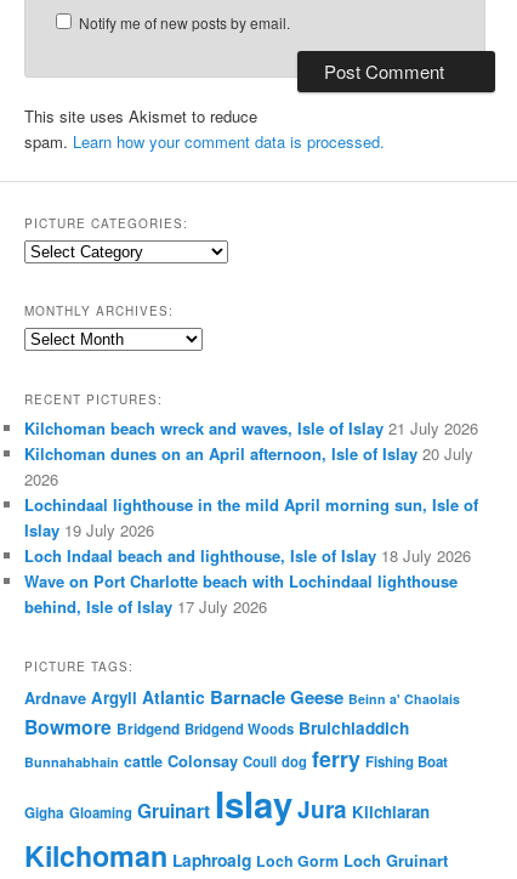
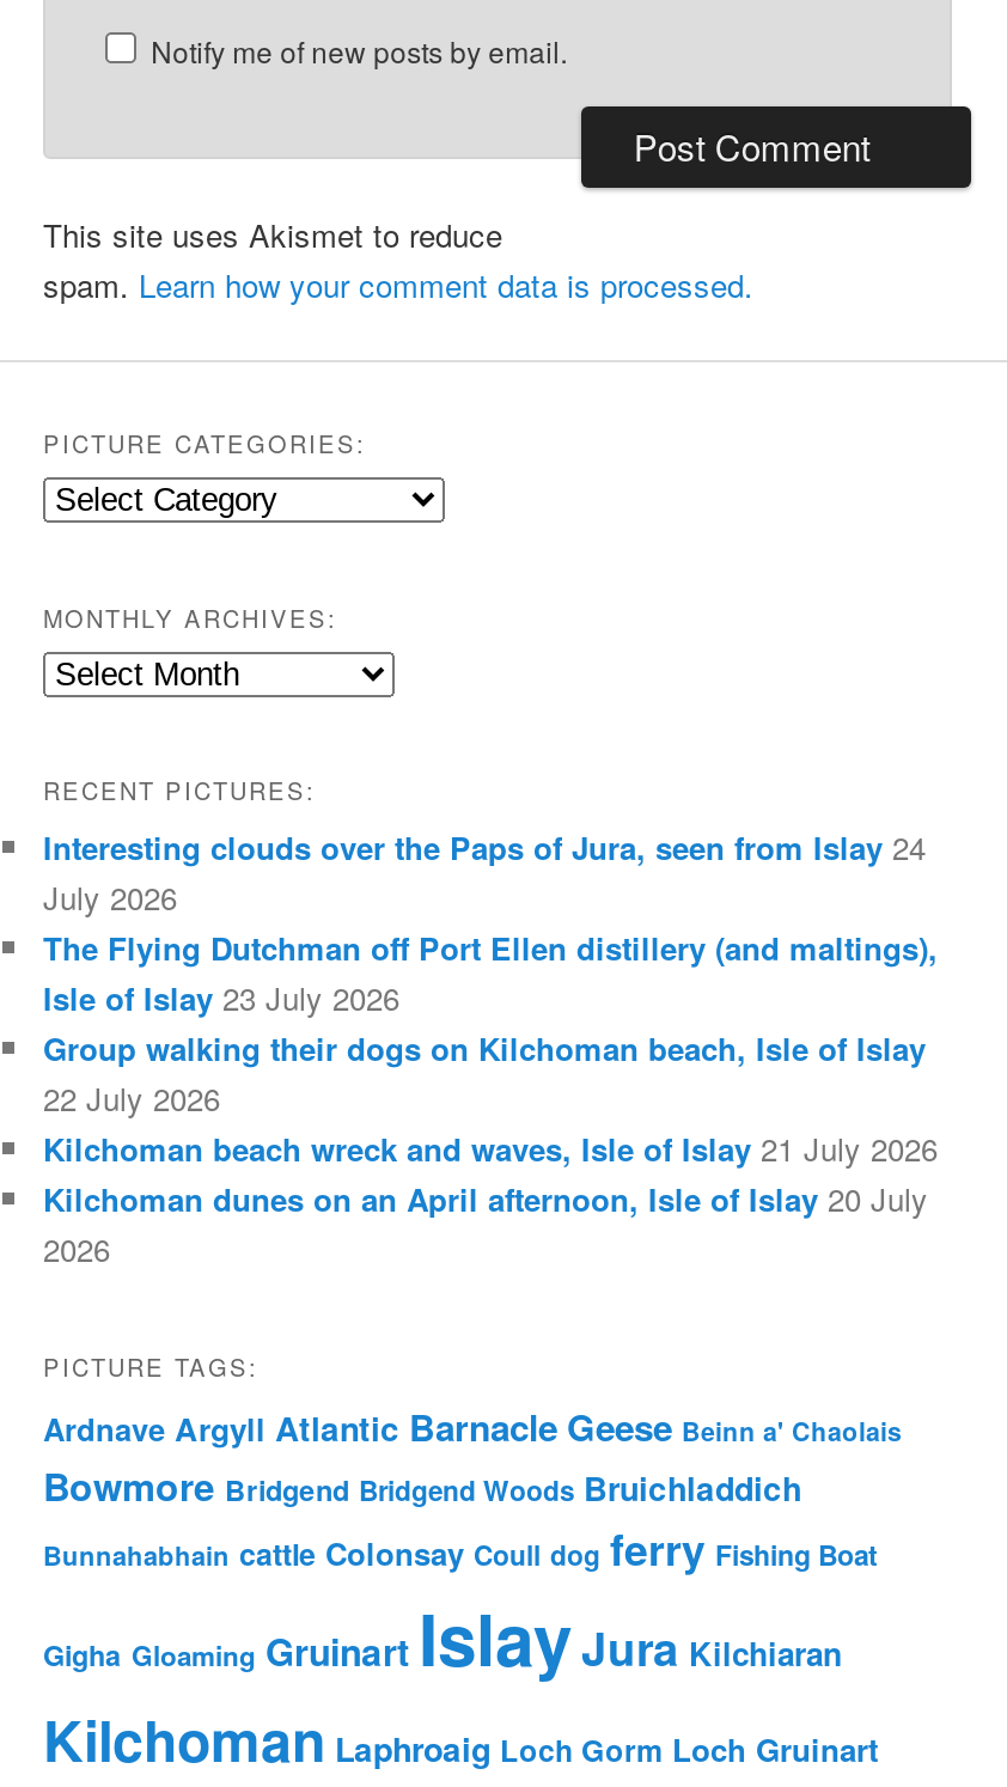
+ Interesting clouds over the Paps of Jura, seen from Islay 24
+ July 2026
+ The Flying Dutchman off Port Ellen distillery (and maltings),
+ Isle of Islay 23 July 2026
+ Group walking their dogs on Kilchoman beach, Isle of Islay
+ 22 July 2026

moved down: Kilchoman beach wreck and waves, Isle of Islay 21 July 2026 | Kilchoman dunes on an April afternoon, Isle of Islay 20 July | 2026

- Lochindaal lighthouse in the mild April morning sun, Isle of
- Islay 19 July 2026
- Loch Indaal beach and lighthouse, Isle of Islay 18 July 2026
- Wave on Port Charlotte beach with Lochindaal lighthouse
- behind, Isle of Islay 17 July 2026
